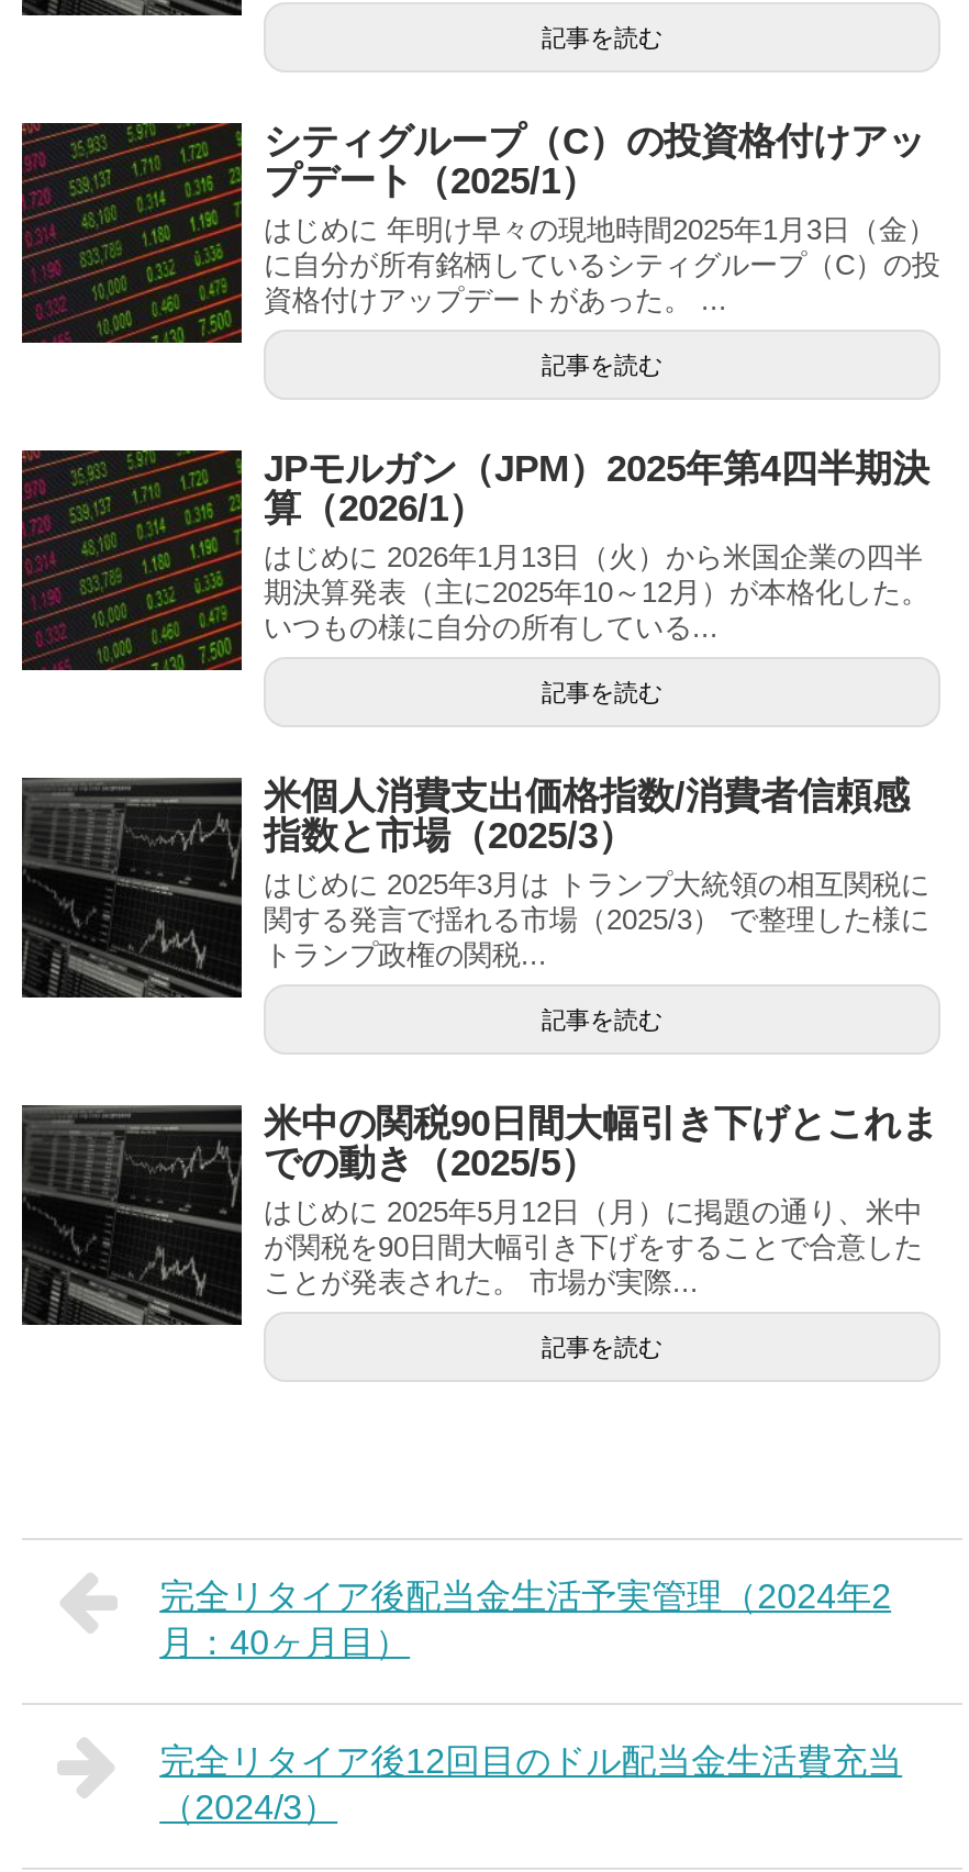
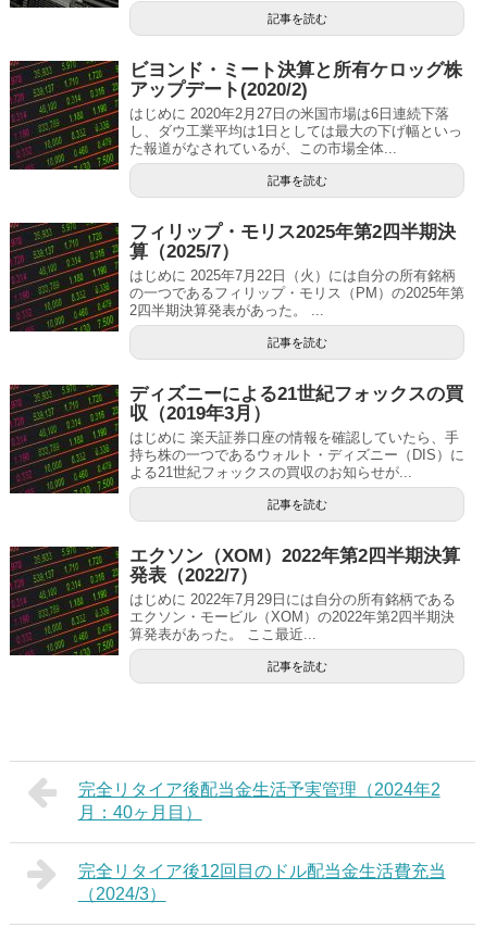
- シティグループ（C）の投資格付けアッ
- プデート（2025/1）
- はじめに 年明け早々の現地時間2025年1月3日（金）
- に自分が所有銘柄しているシティグループ（C）の投
- 資格付けアップデートがあった。 ...
+ ビヨンド・ミート決算と所有ケロッグ株
+ アップデート(2020/2)
+ はじめに 2020年2月27日の米国市場は6日連続下落
+ し、ダウ工業平均は1日としては最大の下げ幅といっ
+ た報道がなされているが、この市場全体...

- JPモルガン（JPM）2025年第4四半期決
- 算（2026/1）
- はじめに 2026年1月13日（火）から米国企業の四半
- 期決算発表（主に2025年10～12月）が本格化した。
- いつもの様に自分の所有している...
+ フィリップ・モリス2025年第2四半期決
+ 算（2025/7）
+ はじめに 2025年7月22日（火）には自分の所有銘柄
+ の一つであるフィリップ・モリス（PM）の2025年第
+ 2四半期決算発表があった。 ...

- [image]
- 米個人消費支出価格指数/消費者信頼感
- 指数と市場（2025/3）
- はじめに 2025年3月は トランプ大統領の相互関税に
- 関する発言で揺れる市場（2025/3） で整理した様に
- トランプ政権の関税...
+ [image]
+ ディズニーによる21世紀フォックスの買
+ 収（2019年3月）
+ はじめに 楽天証券口座の情報を確認していたら、手
+ 持ち株の一つであるウォルト・ディズニー（DIS）に
+ よる21世紀フォックスの買収のお知らせが...

- [image]
- 米中の関税90日間大幅引き下げとこれま
- での動き（2025/5）
- はじめに 2025年5月12日（月）に掲題の通り、米中
- が関税を90日間大幅引き下げをすることで合意した
- ことが発表された。 市場が実際...
+ [image]
+ エクソン（XOM）2022年第2四半期決算
+ 発表（2022/7）
+ はじめに 2022年7月29日には自分の所有銘柄である
+ エクソン・モービル（XOM）の2022年第2四半期決
+ 算発表があった。 ここ最近...
